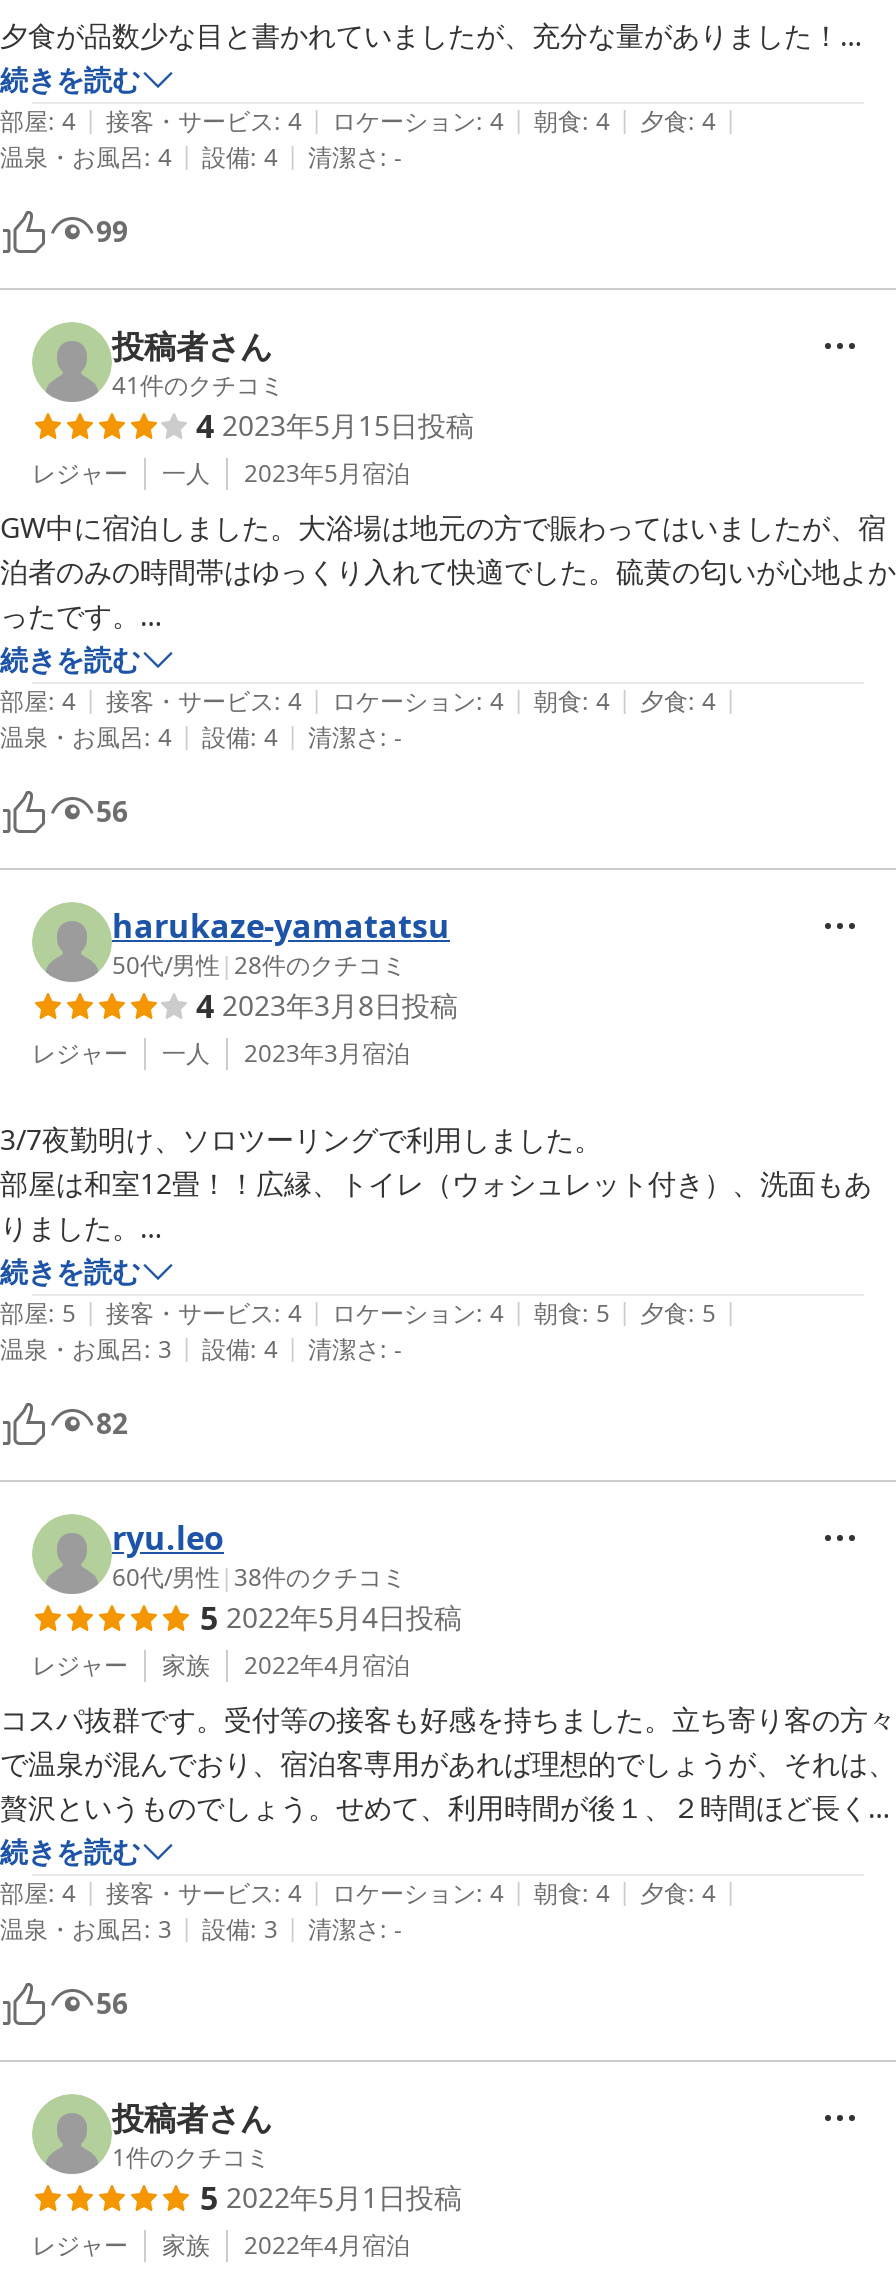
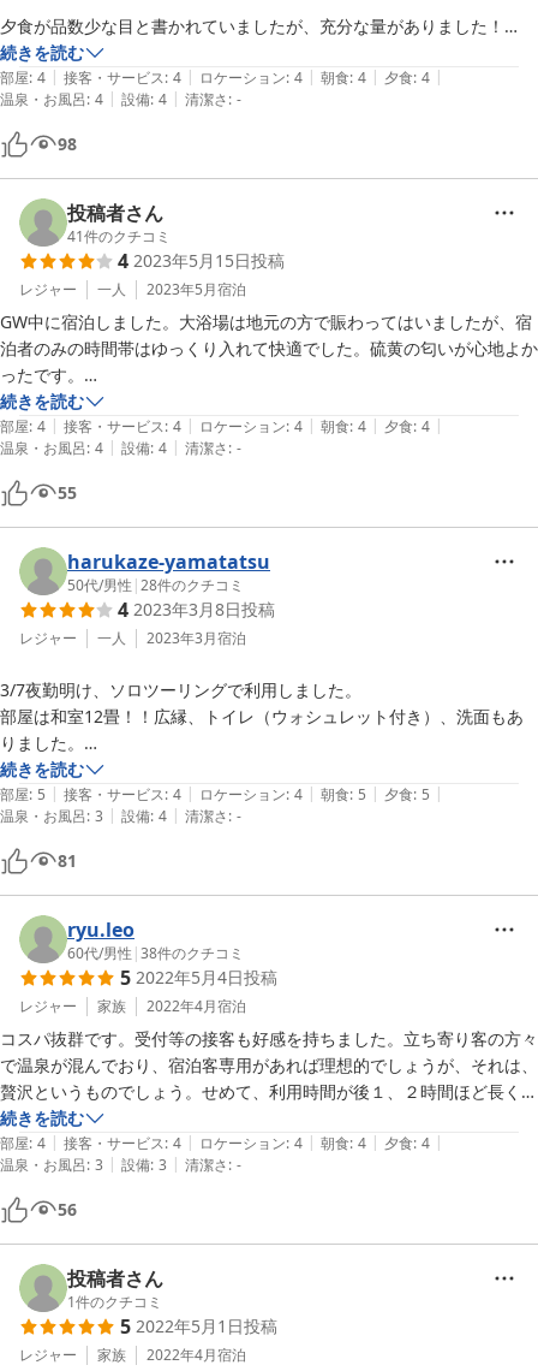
- 99
+ 98

- 56
+ 55

- 82
+ 81
